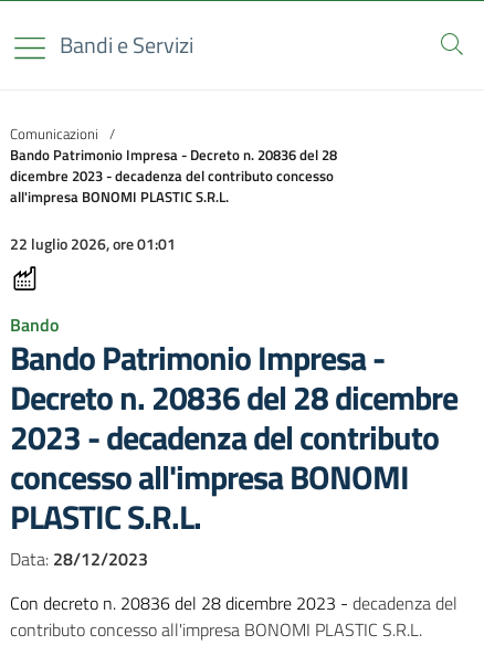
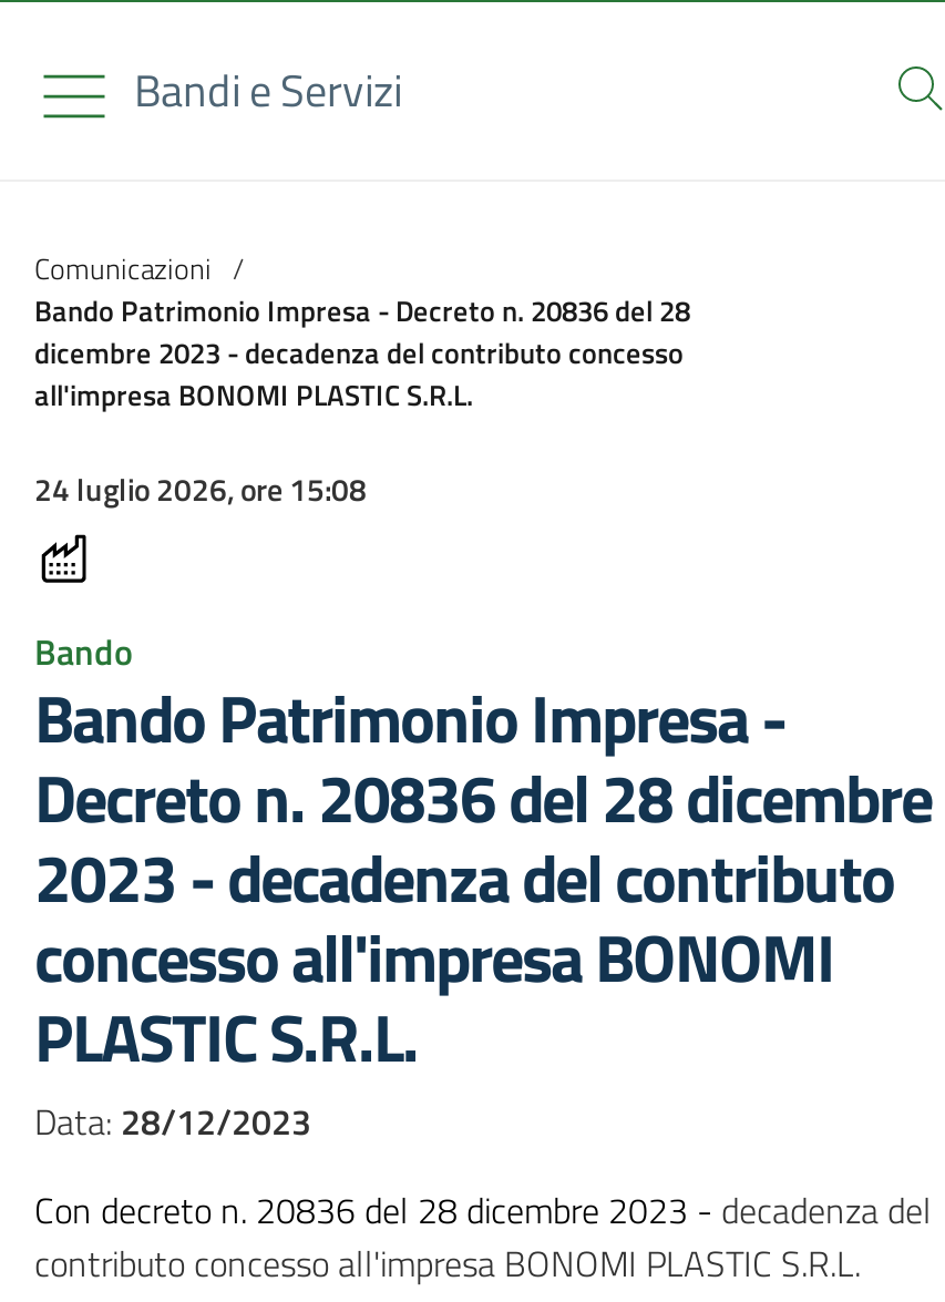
- 22 luglio 2026, ore 01:01
+ 24 luglio 2026, ore 15:08
